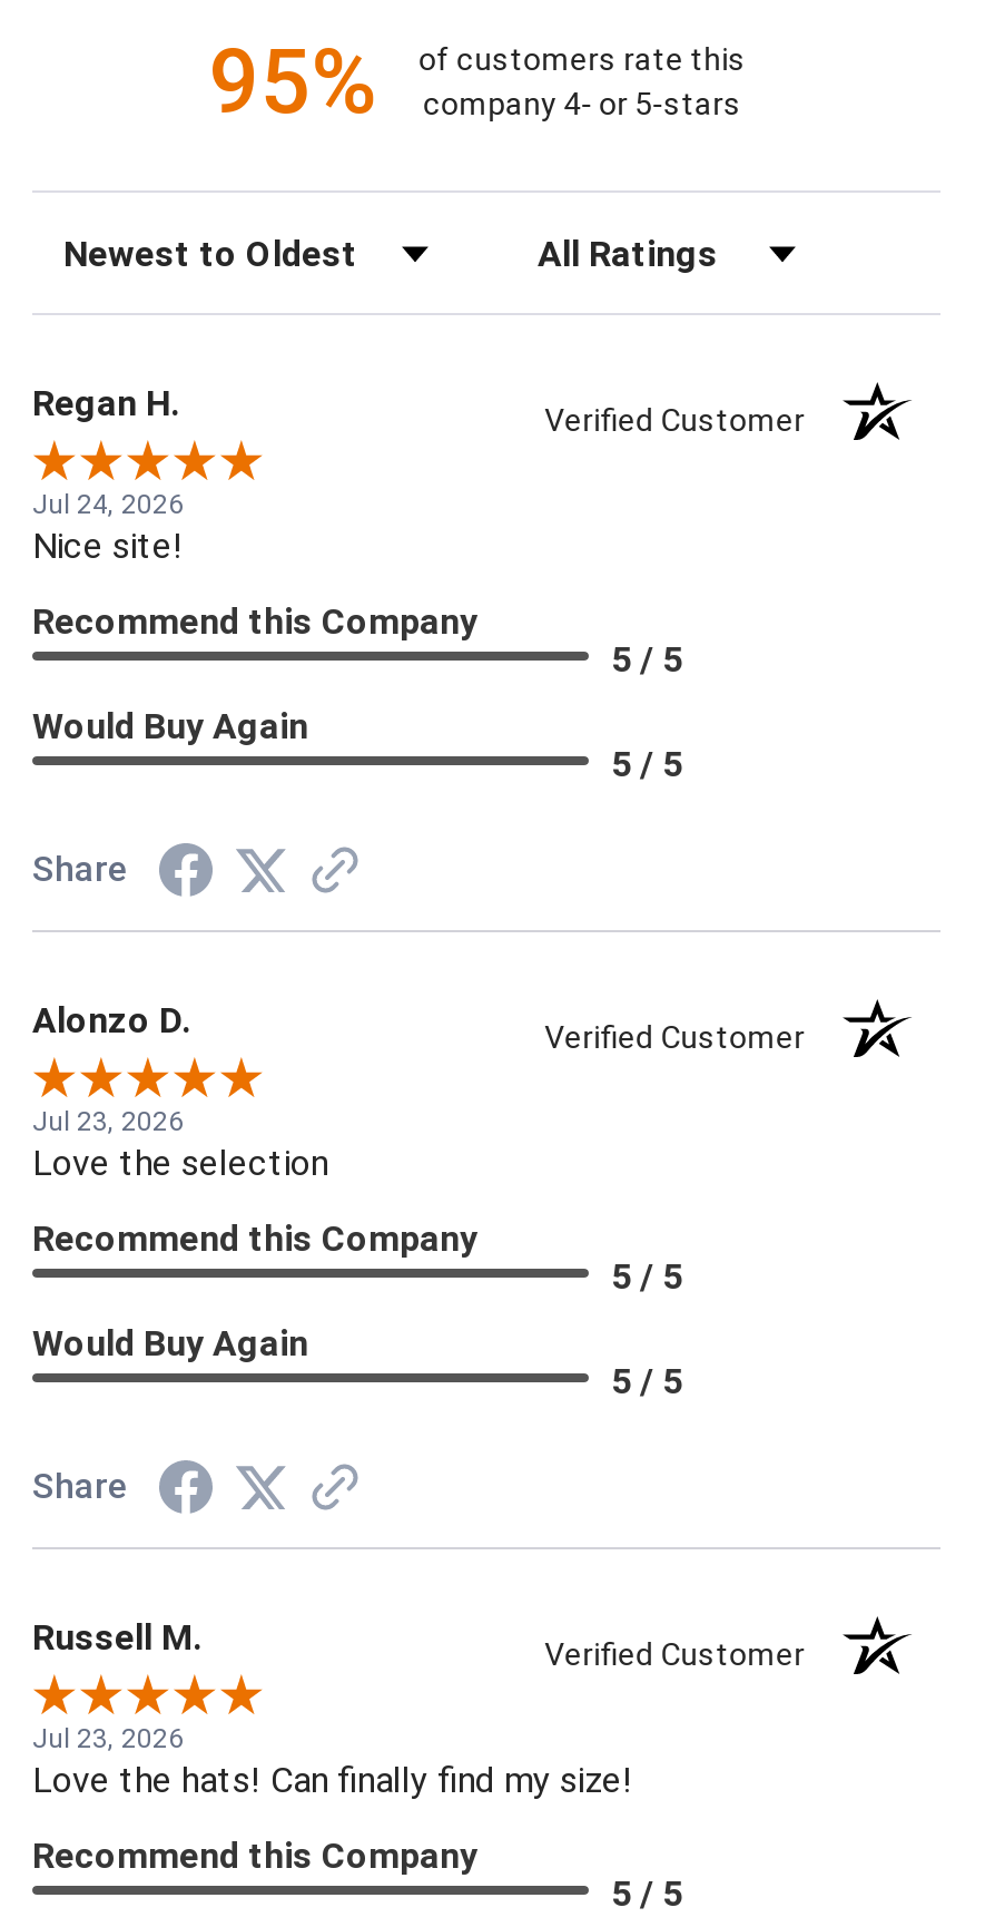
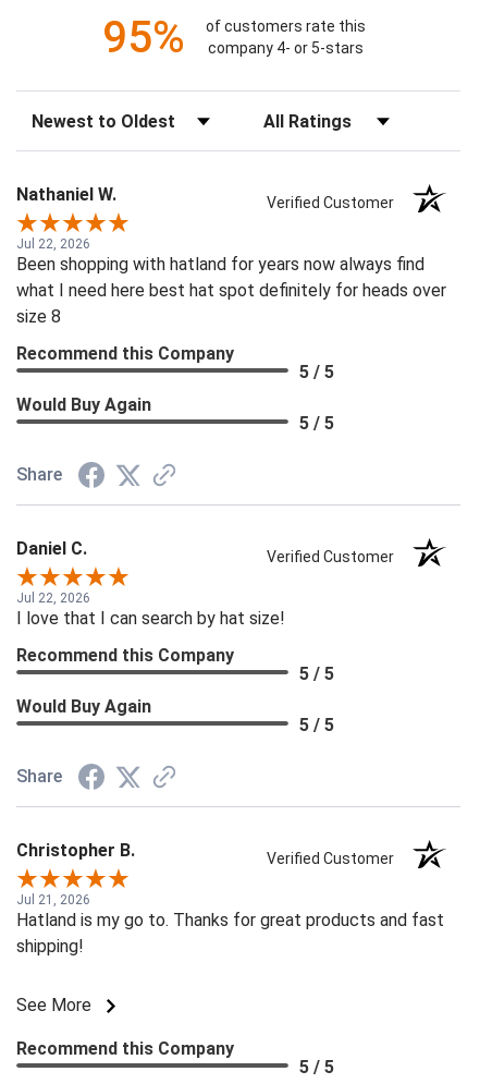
- Regan H.
+ Nathaniel W.

- Jul 24, 2026
- Nice site!
+ Jul 22, 2026
+ Been shopping with hatland for years now always find
+ what I need here best hat spot definitely for heads over
+ size 8

- Alonzo D.
+ Daniel C.

- Jul 23, 2026
- Love the selection
+ Jul 22, 2026
+ I love that I can search by hat size!

- Russell M.
+ Christopher B.

- Jul 23, 2026
- Love the hats! Can finally find my size!
+ Jul 21, 2026
+ Hatland is my go to. Thanks for great products and fast
+ shipping!
+ See More
